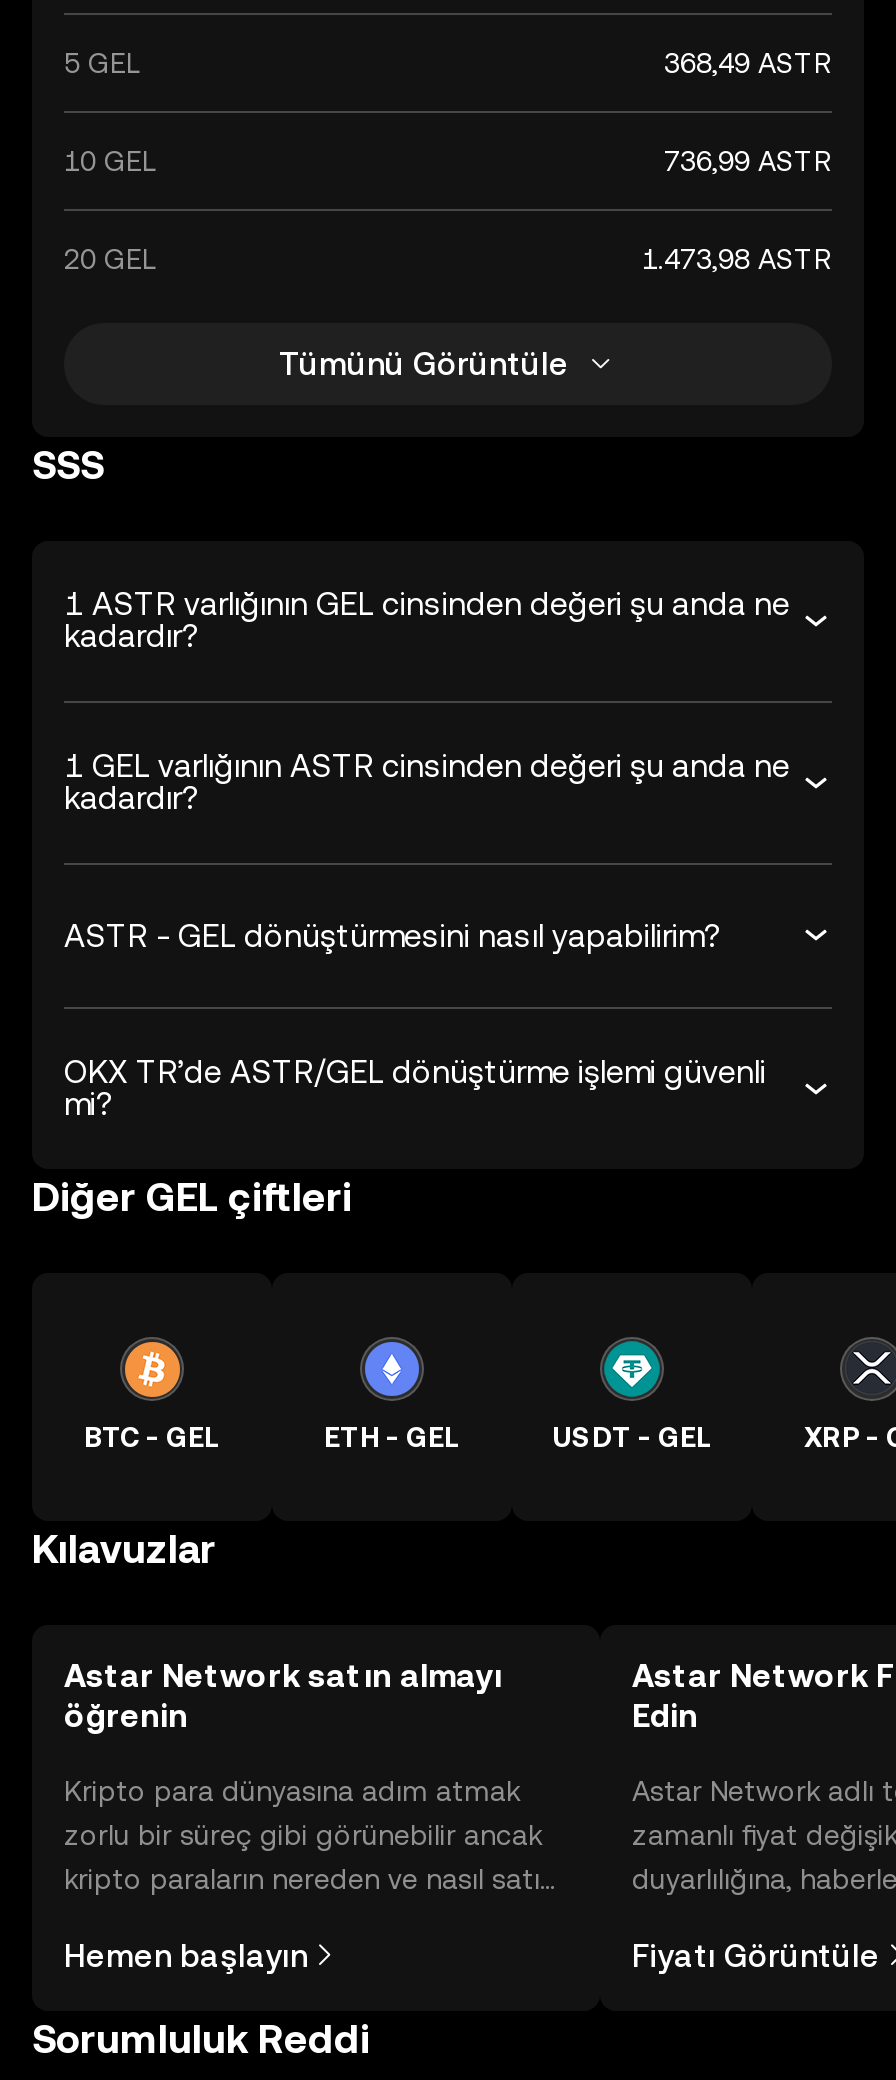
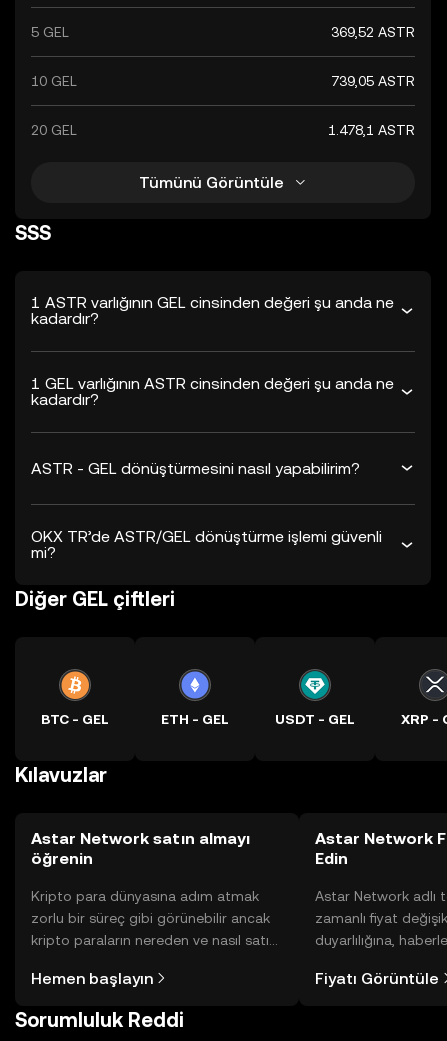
- 368,49 ASTR
+ 369,52 ASTR

- 736,99 ASTR
+ 739,05 ASTR

- 1.473,98 ASTR
+ 1.478,1 ASTR
